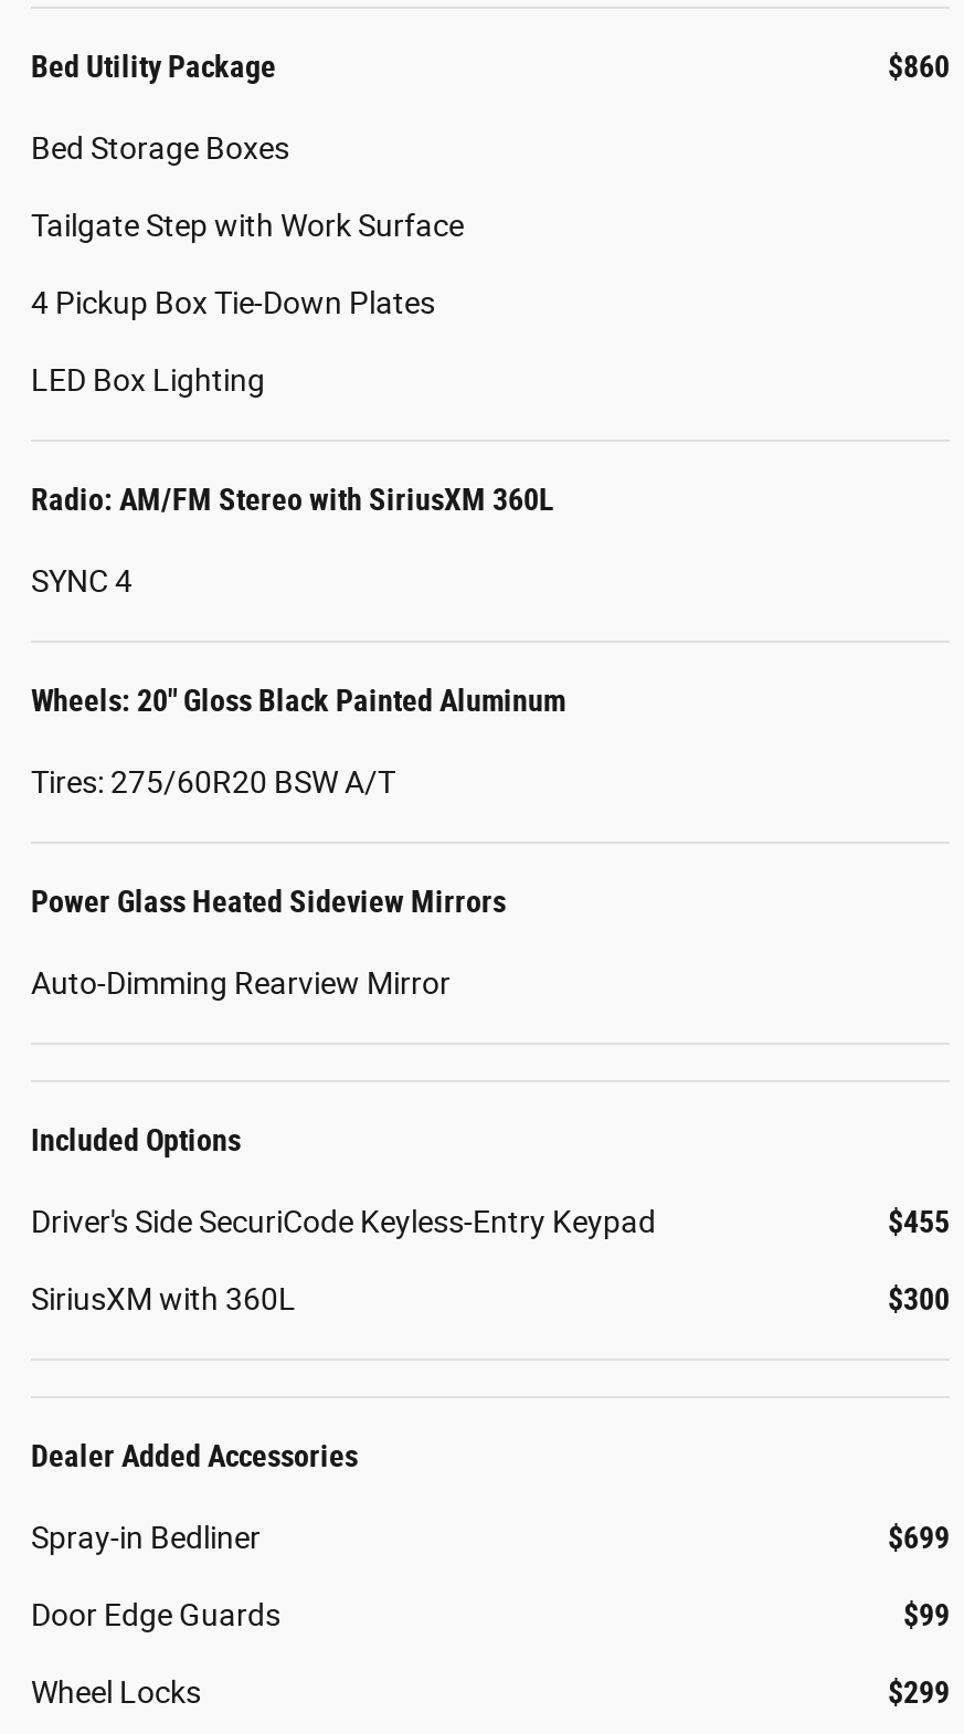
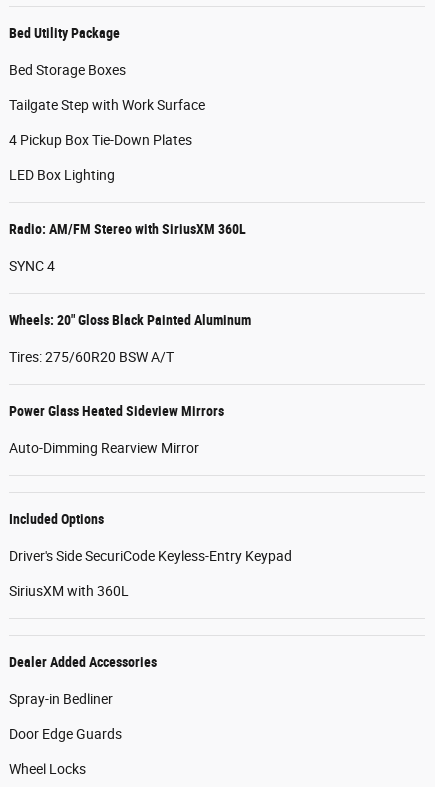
- $860

- $455

- $300

- $699

- $99

- $299
